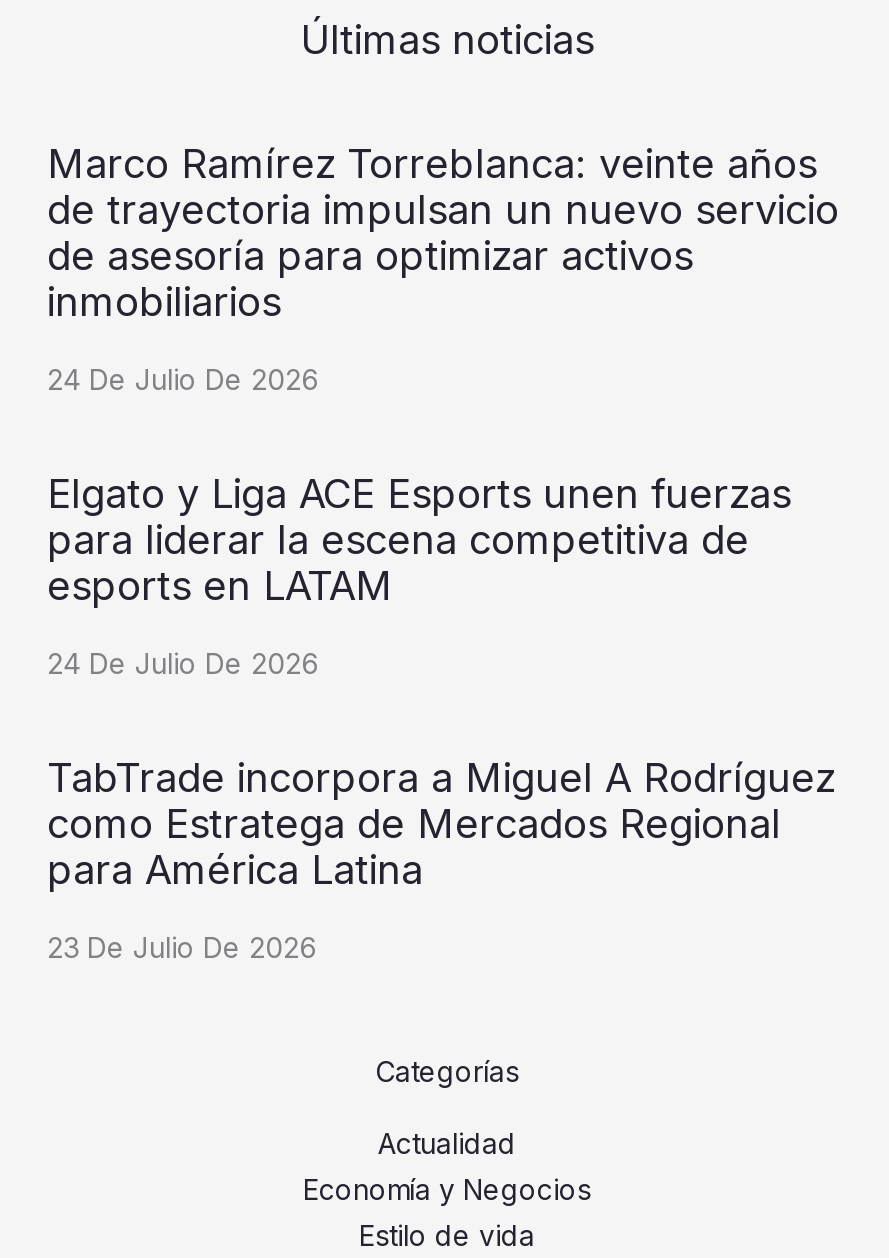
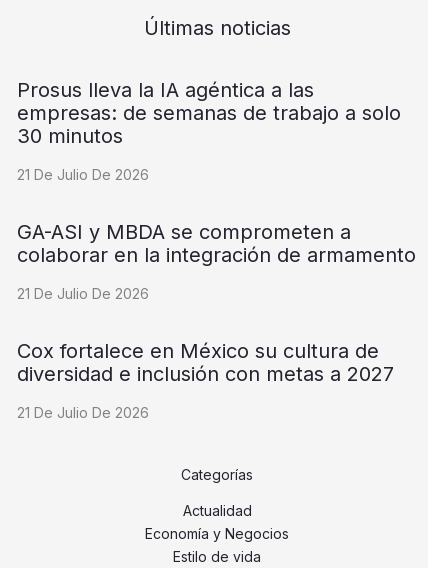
- Marco Ramírez Torreblanca: veinte años
- de trayectoria impulsan un nuevo servicio
- de asesoría para optimizar activos
- inmobiliarios
+ Prosus lleva la IA agéntica a las
+ empresas: de semanas de trabajo a solo
+ 30 minutos

- 24 De Julio De 2026
+ 21 De Julio De 2026

- Elgato y Liga ACE Esports unen fuerzas
- para liderar la escena competitiva de
- esports en LATAM
+ GA-ASI y MBDA se comprometen a
+ colaborar en la integración de armamento

- 24 De Julio De 2026
+ 21 De Julio De 2026

- TabTrade incorpora a Miguel A Rodríguez
- como Estratega de Mercados Regional
- para América Latina
+ Cox fortalece en México su cultura de
+ diversidad e inclusión con metas a 2027

- 23 De Julio De 2026
+ 21 De Julio De 2026
